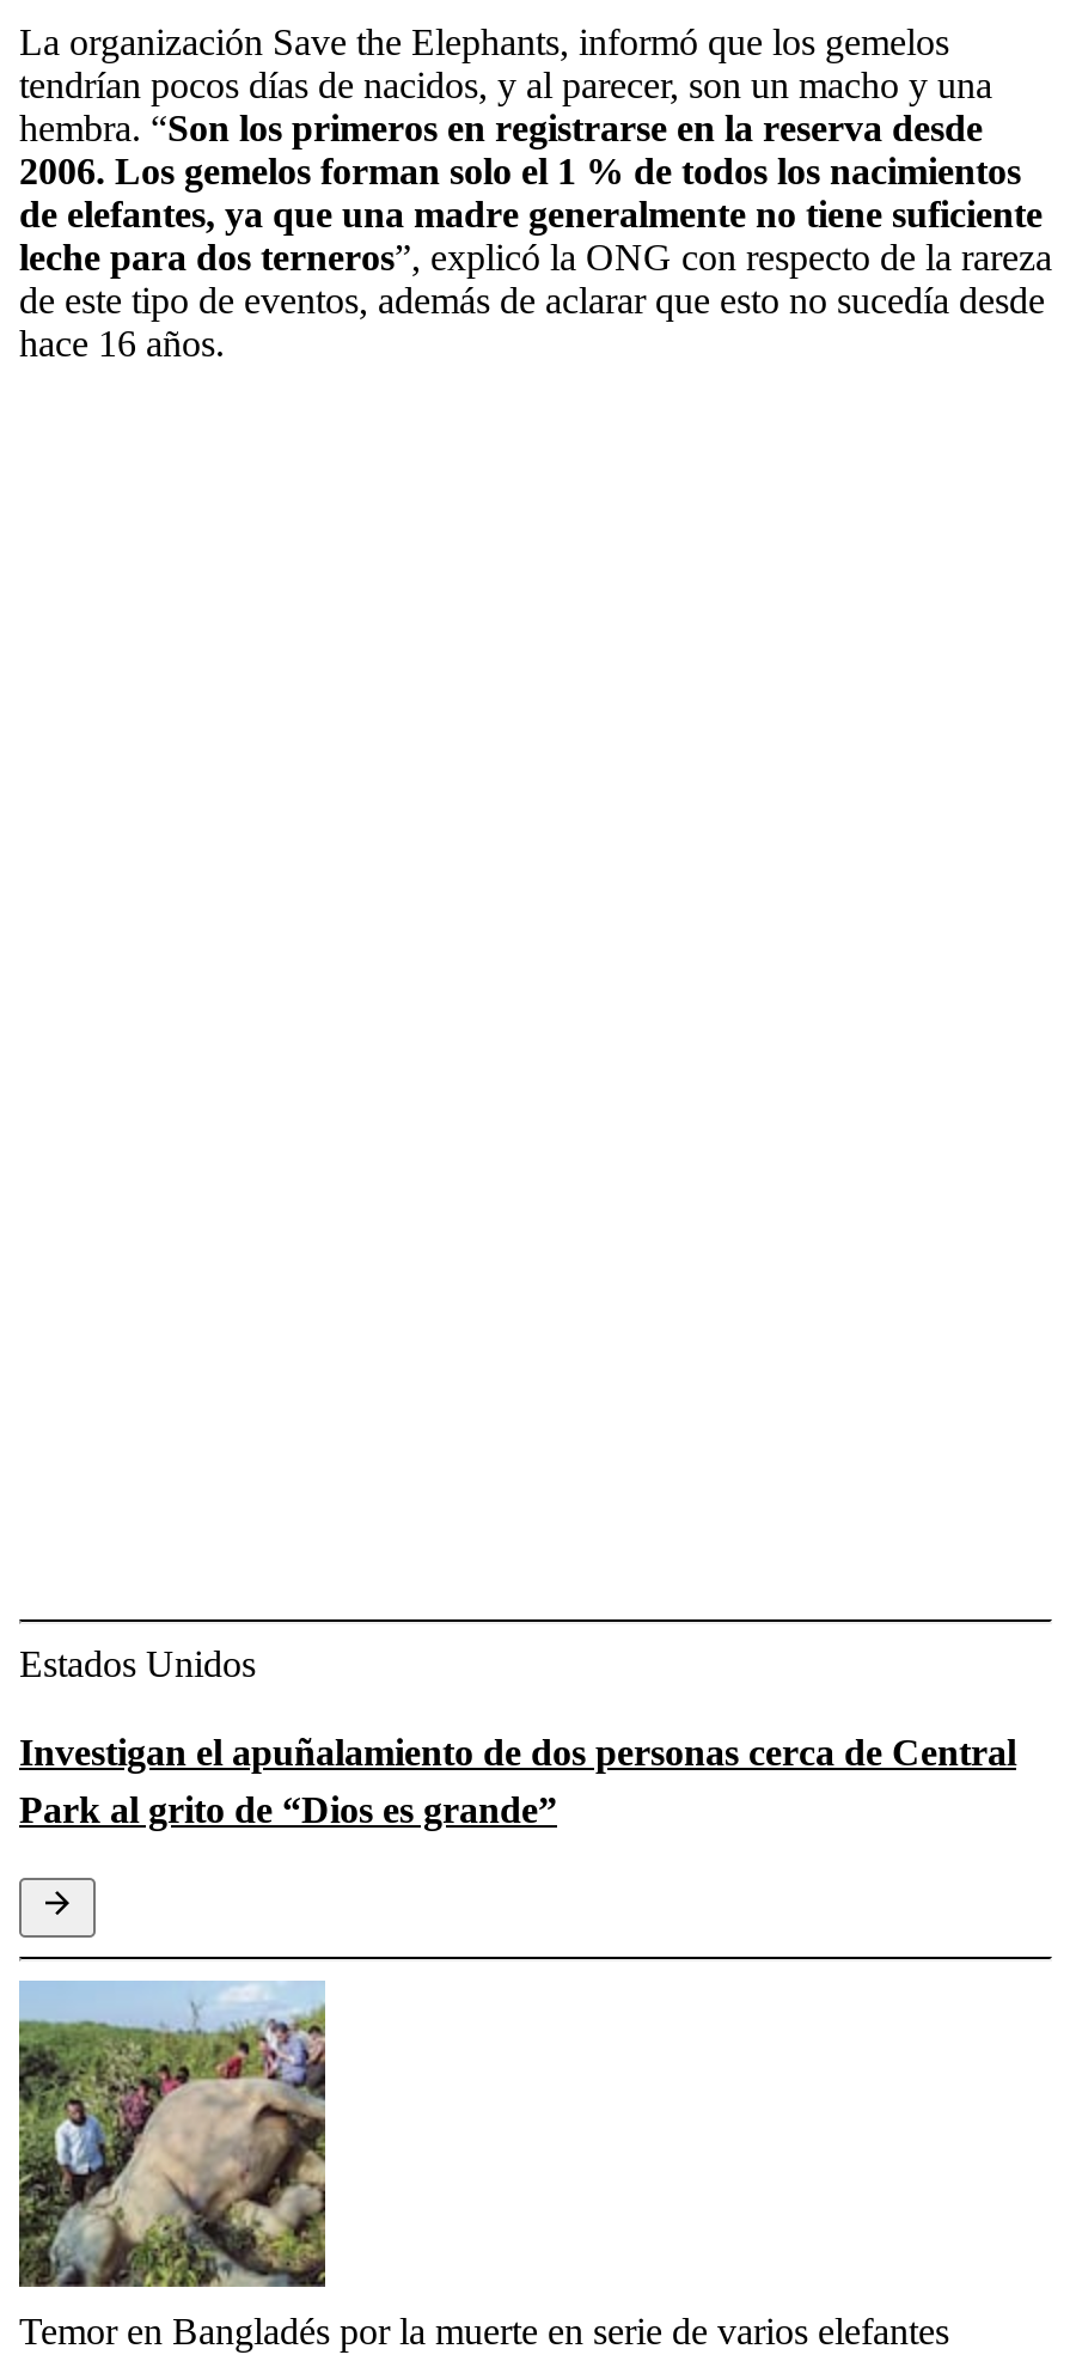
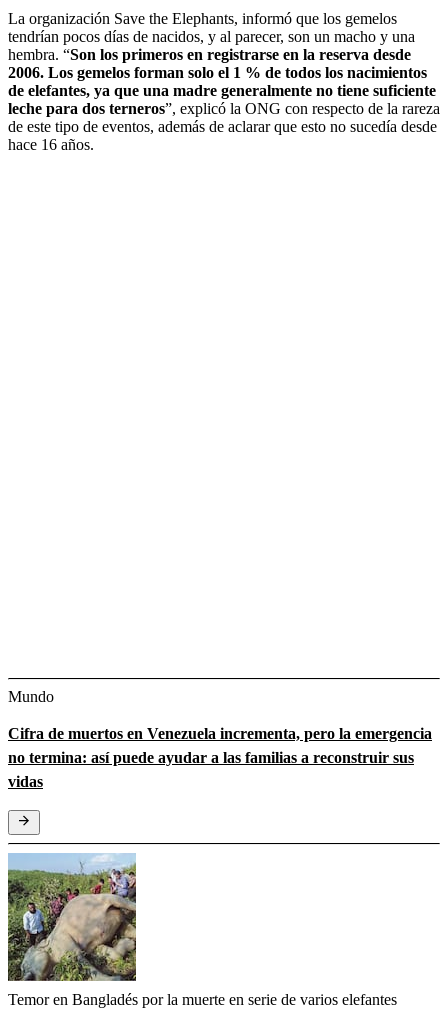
- Estados Unidos
+ Mundo

- Investigan el apuñalamiento de dos personas cerca de Central
- Park al grito de “Dios es grande”
+ Cifra de muertos en Venezuela incrementa, pero la emergencia
+ no termina: así puede ayudar a las familias a reconstruir sus
+ vidas
